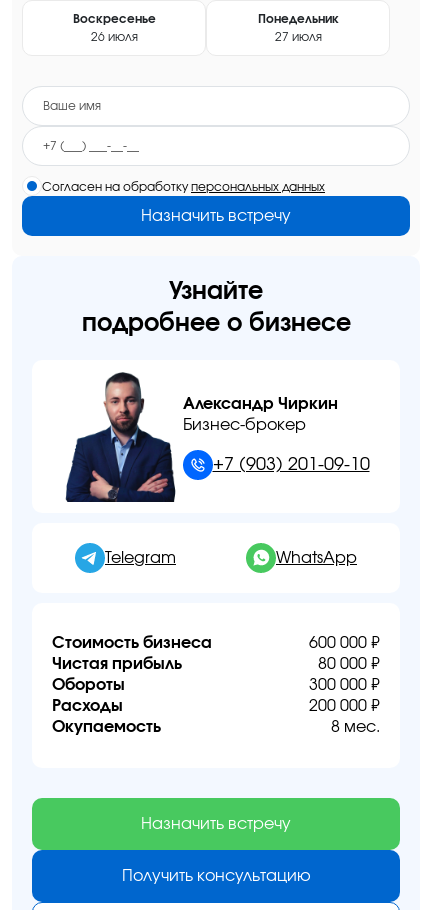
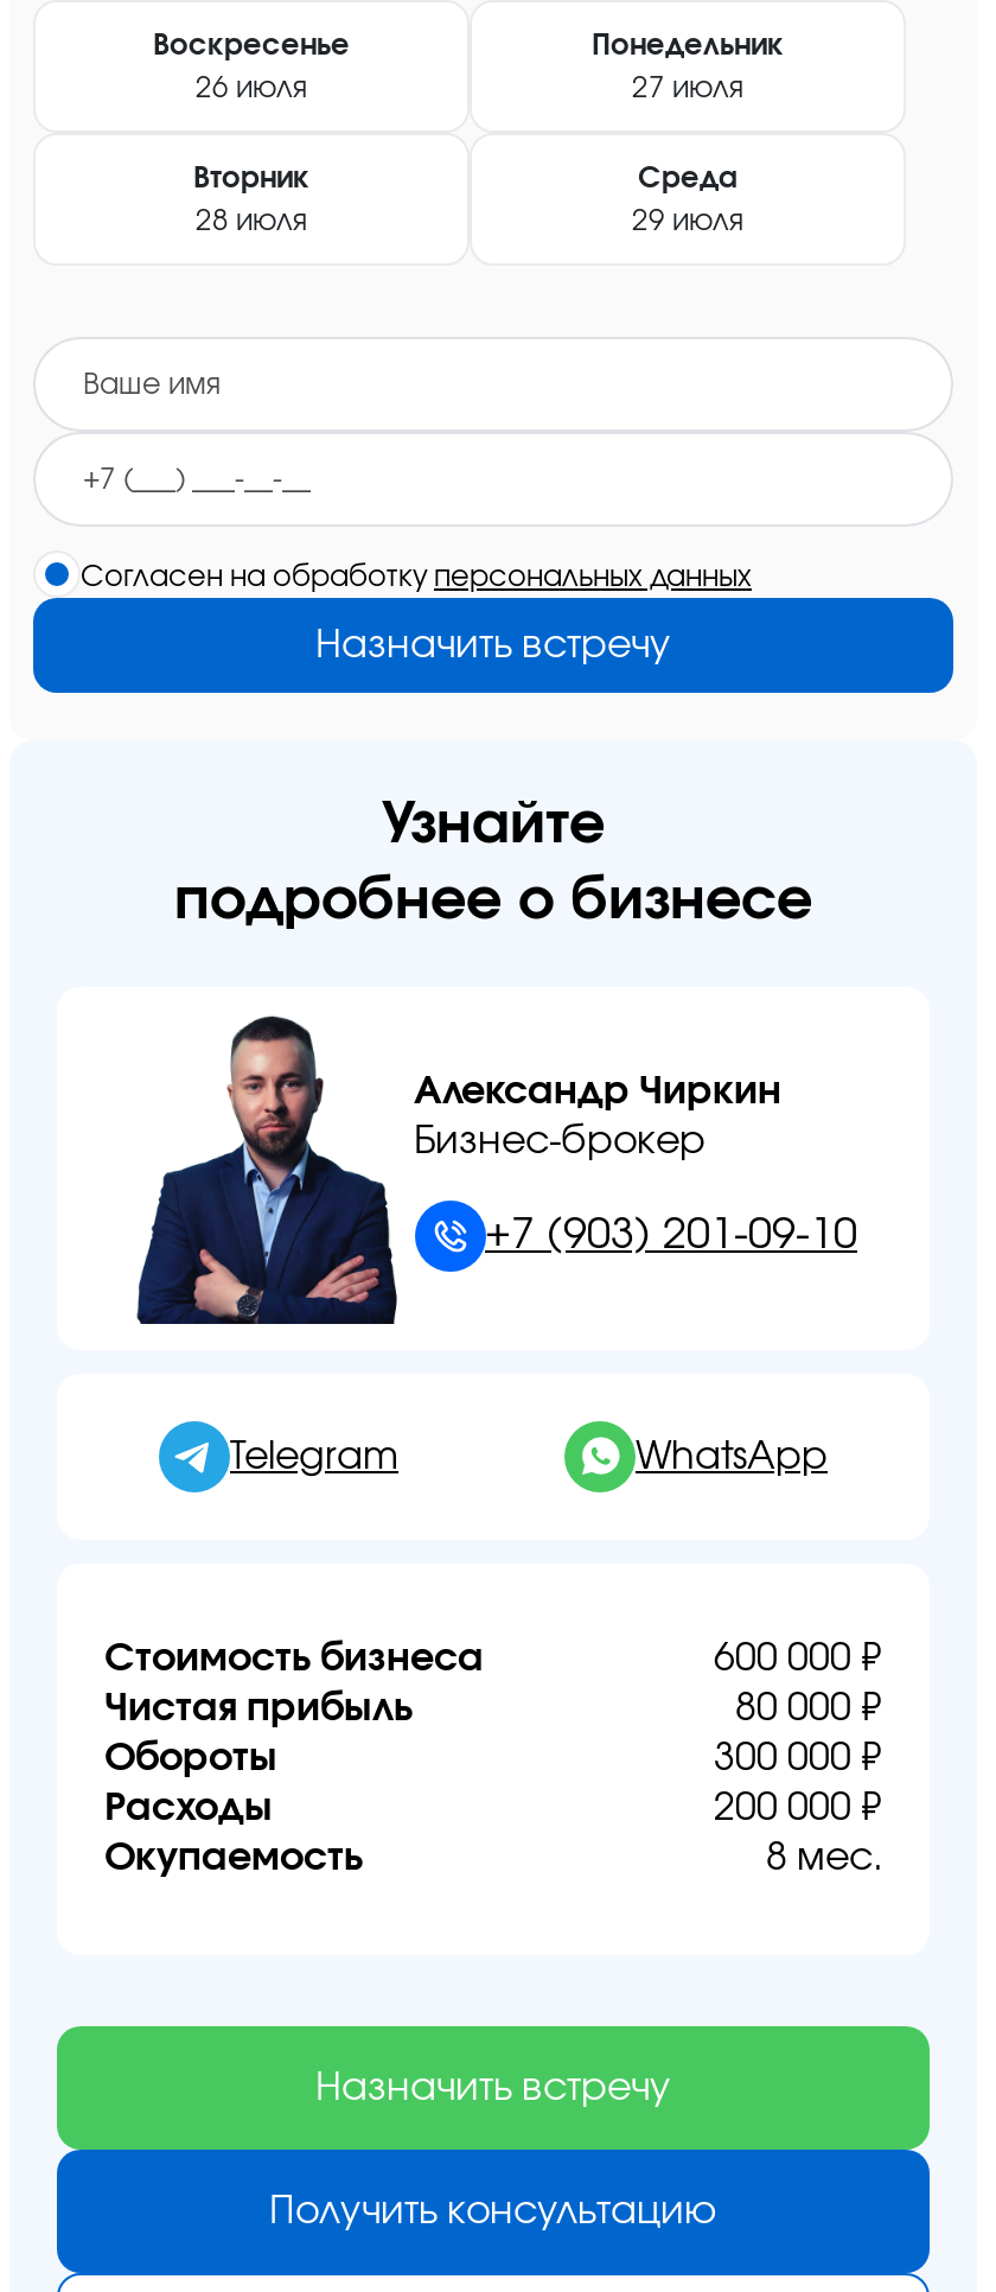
+ Вторник
+ 28 июля

+ Среда
+ 29 июля
